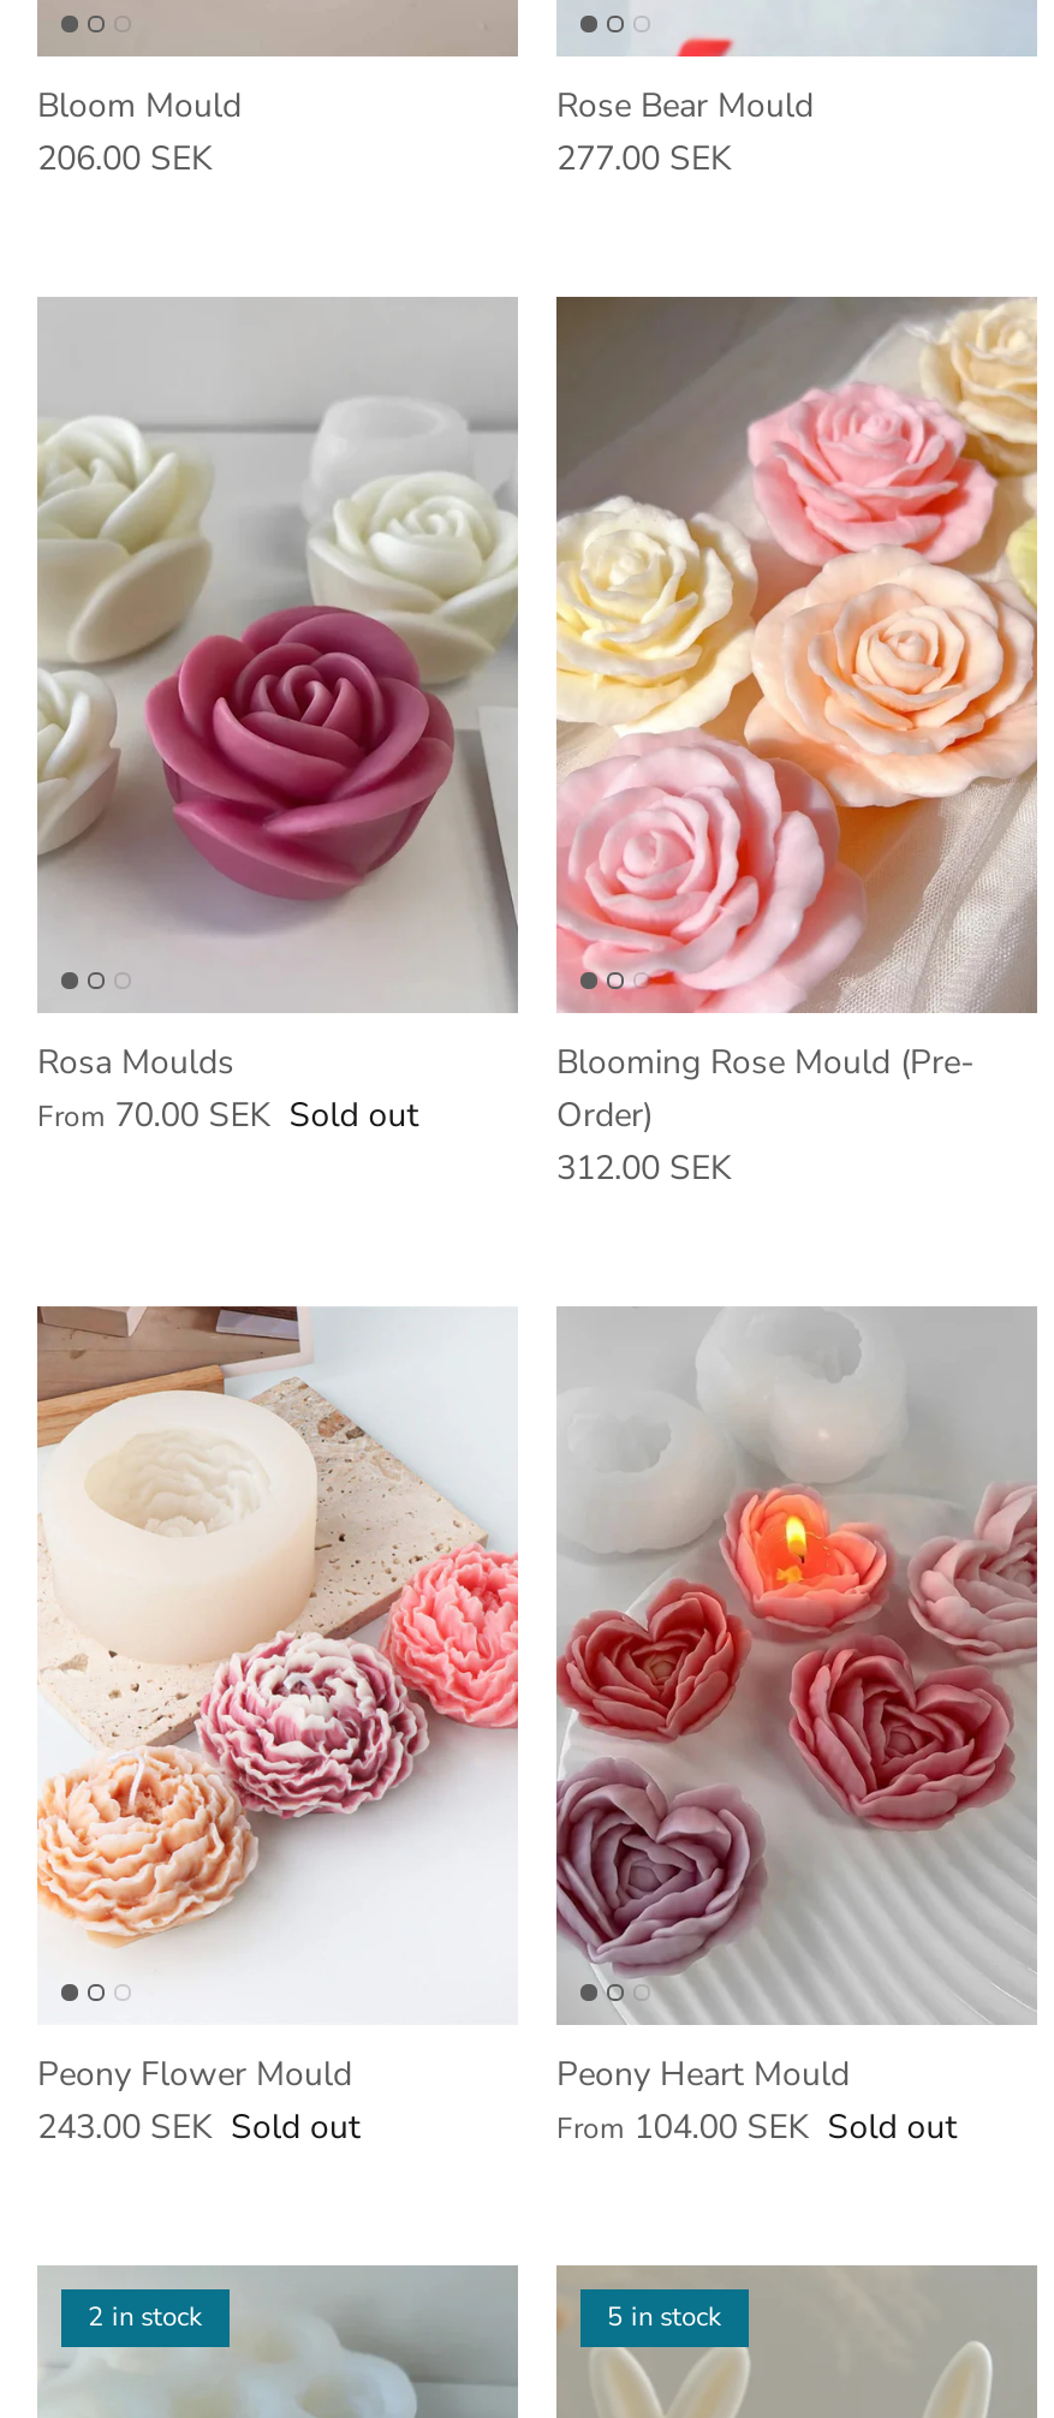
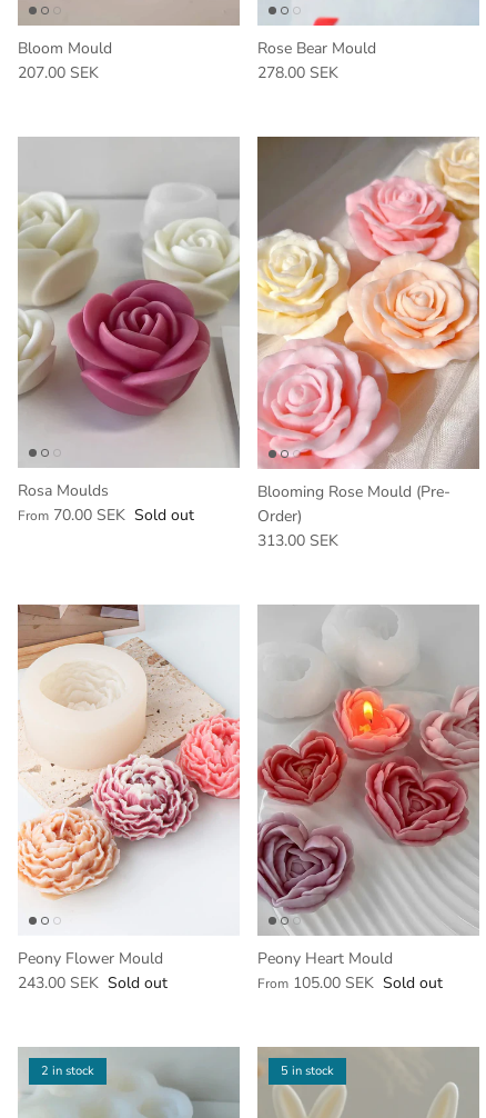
- 206.00 SEK
+ 207.00 SEK

- 277.00 SEK
+ 278.00 SEK

- 312.00 SEK
+ 313.00 SEK

- From 104.00 SEK Sold out
+ From 105.00 SEK Sold out
